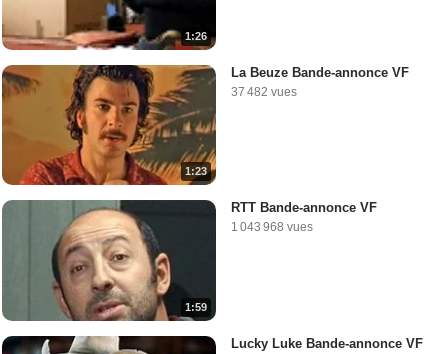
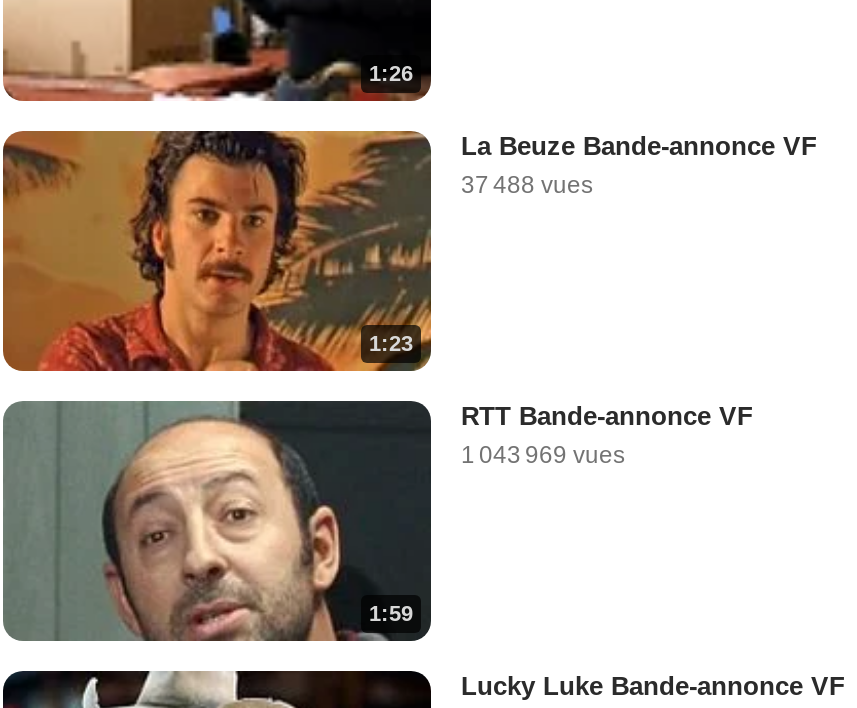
- 37 482 vues
+ 37 488 vues

- 1 043 968 vues
+ 1 043 969 vues
